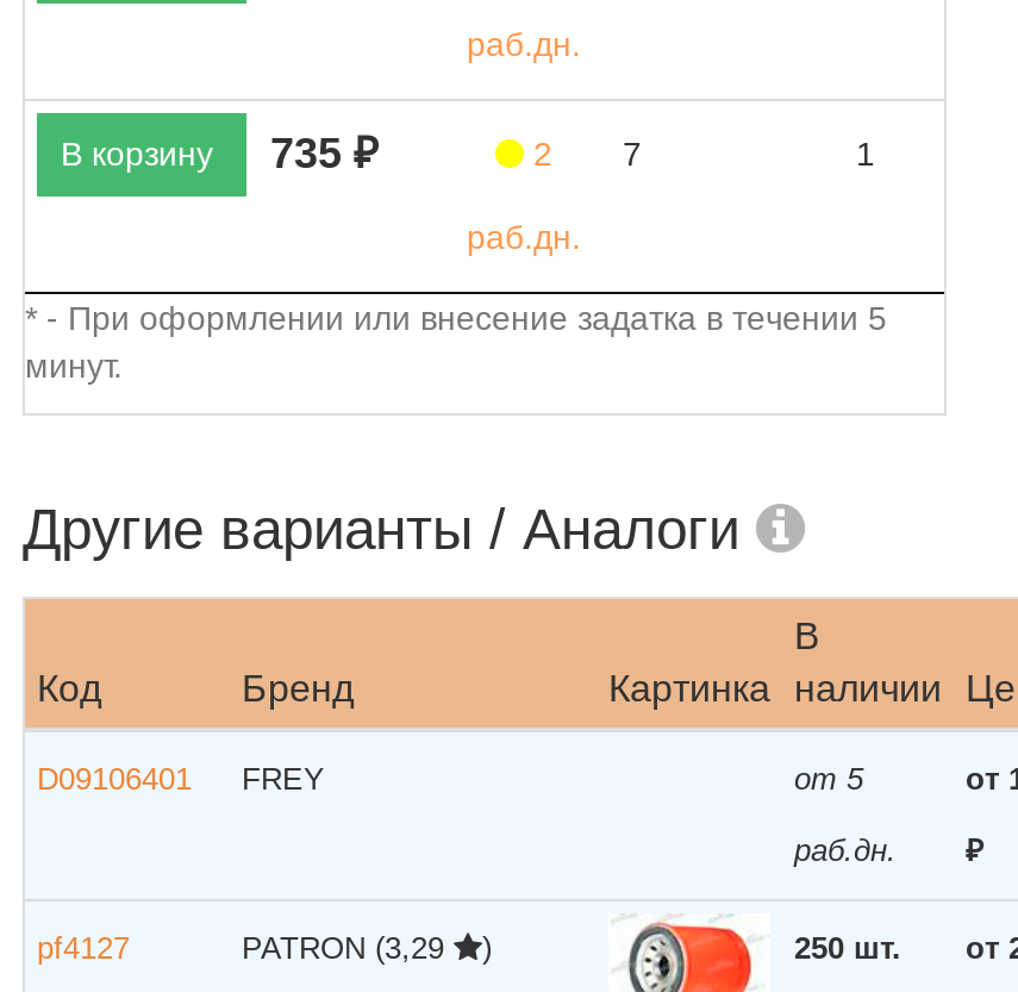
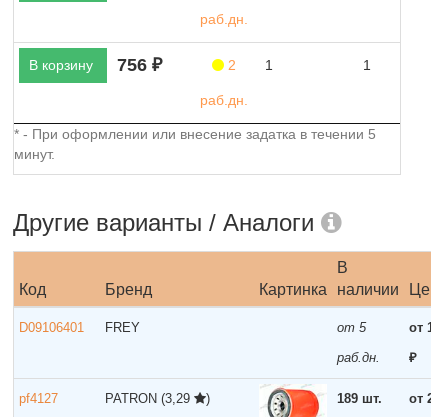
- В корзину 735 ₽
+ В корзину 756 ₽

- 2 7
+ 2 1

- 250 шт.
+ 189 шт.
